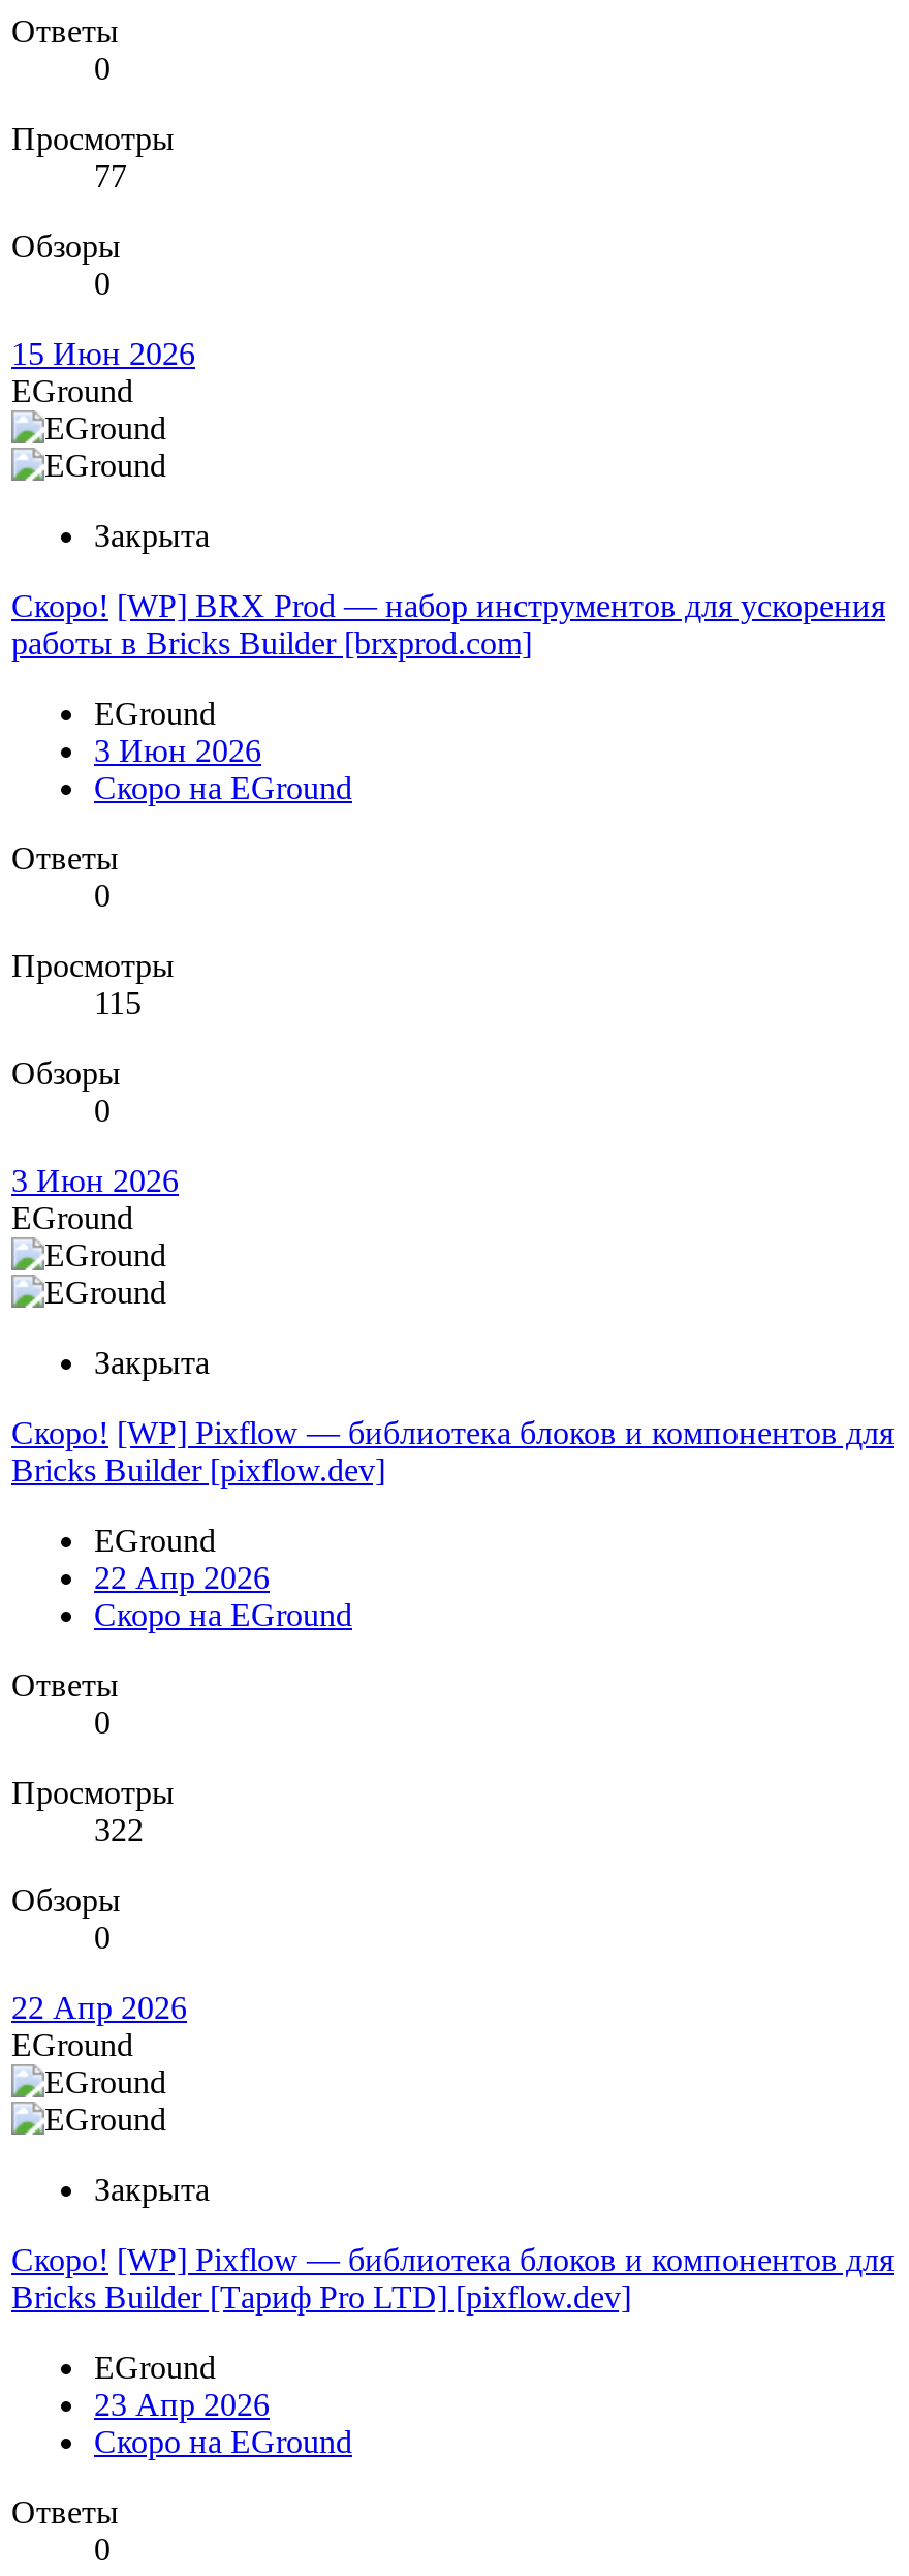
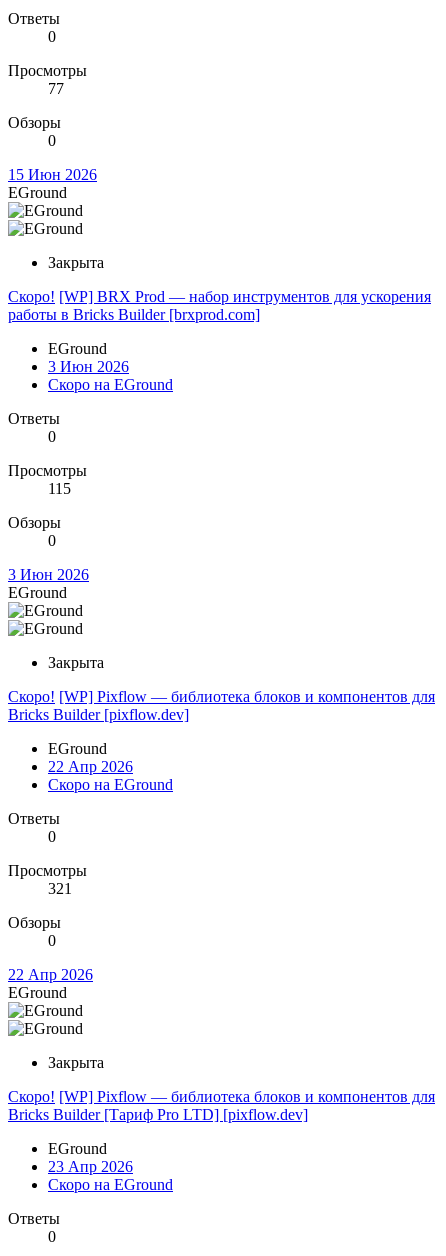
- 322
+ 321
